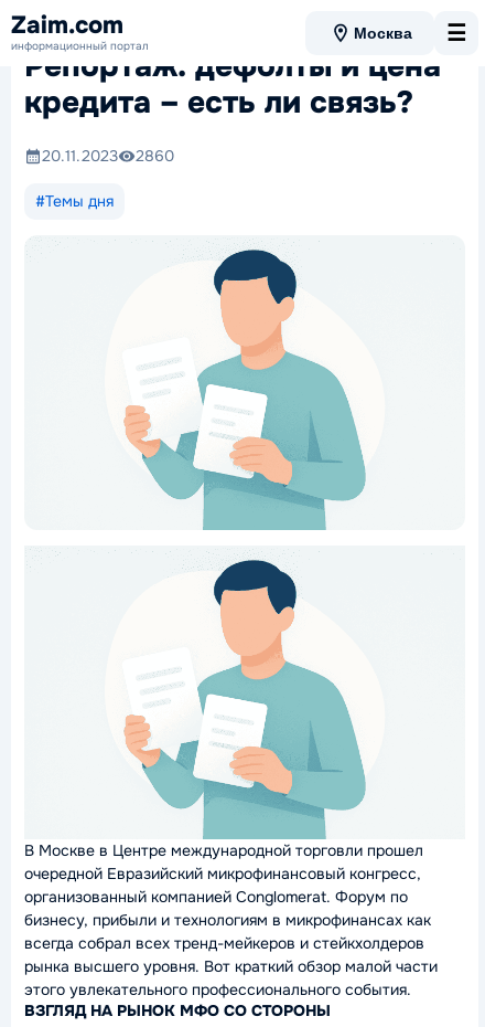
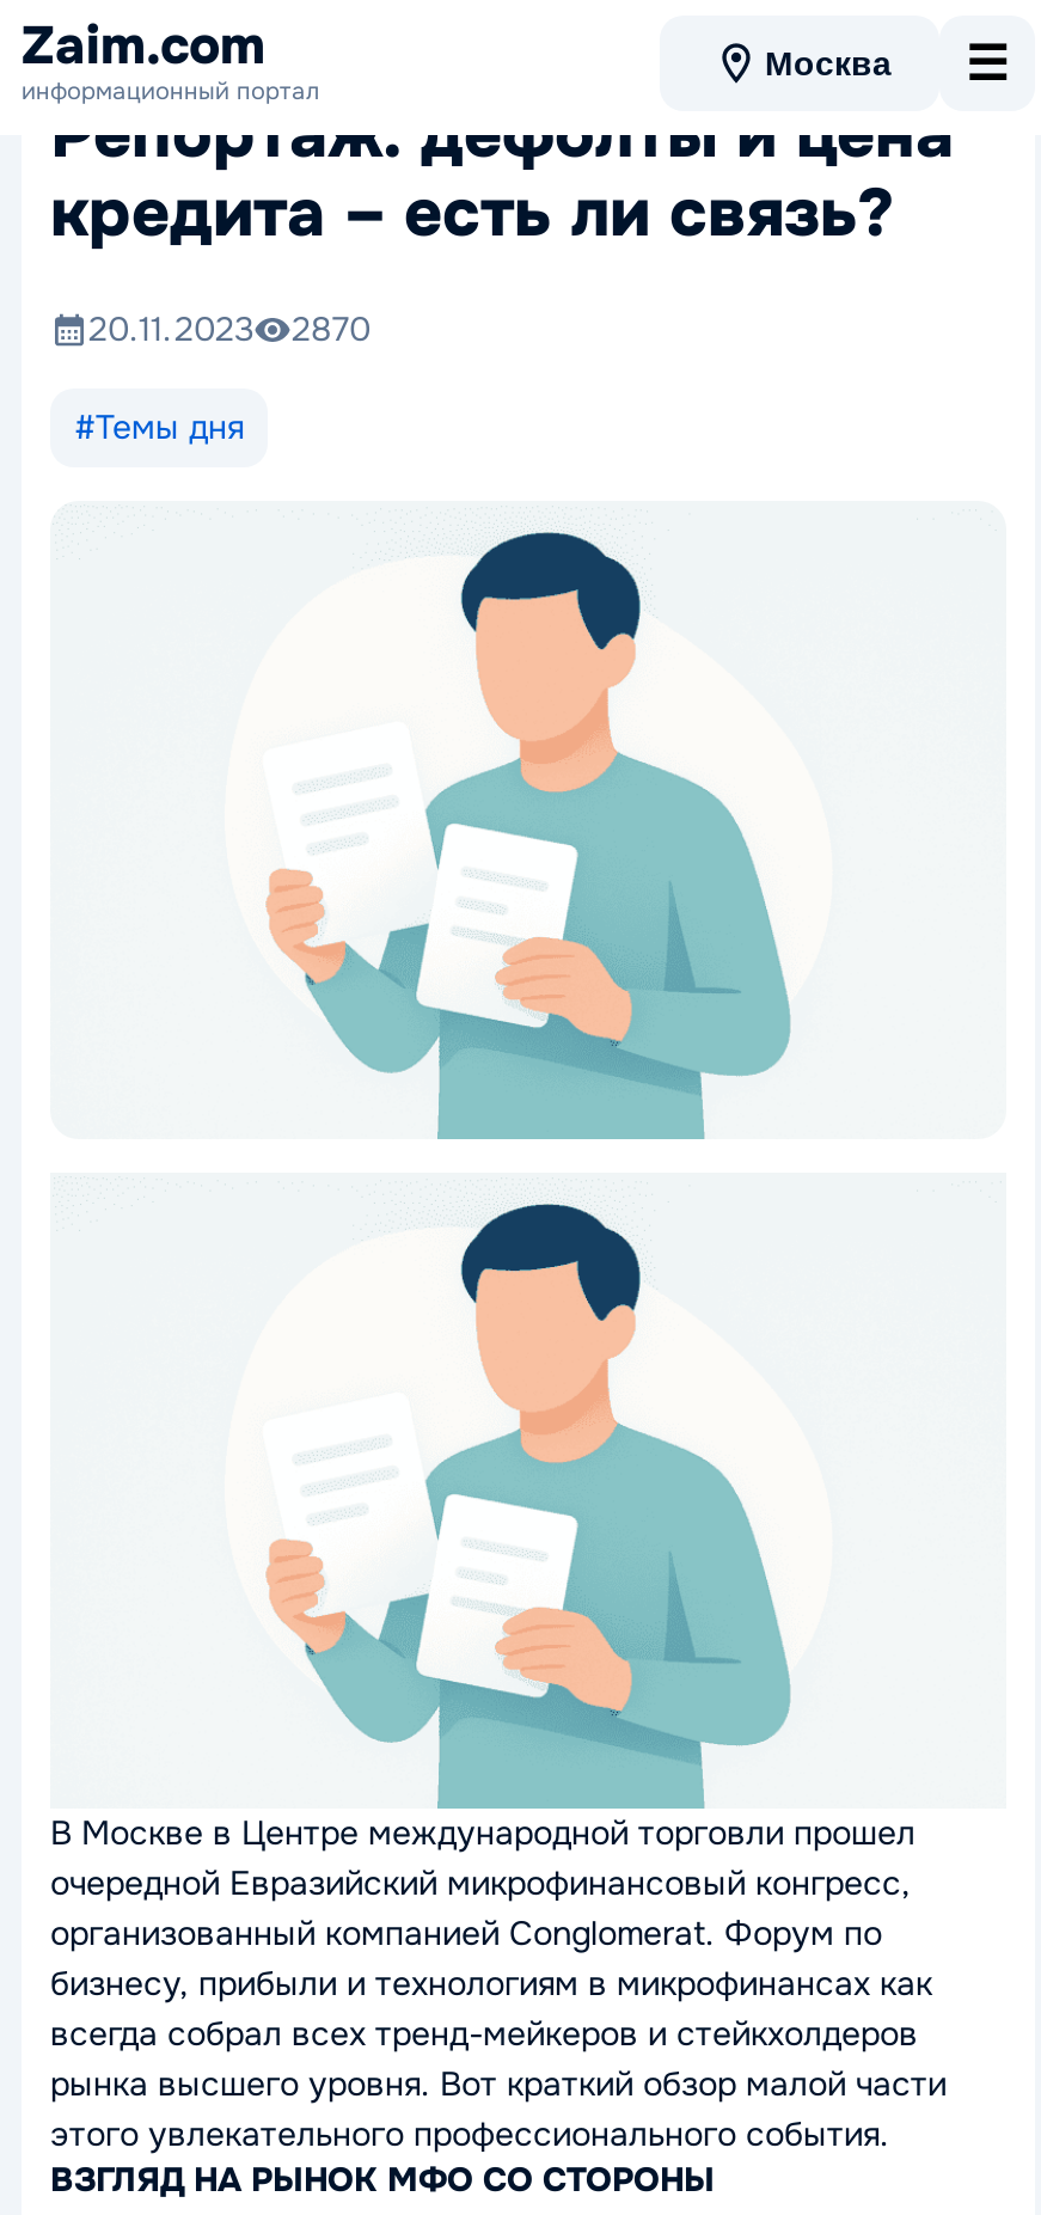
- 20.11.2023 2860
+ 20.11.2023 2870
